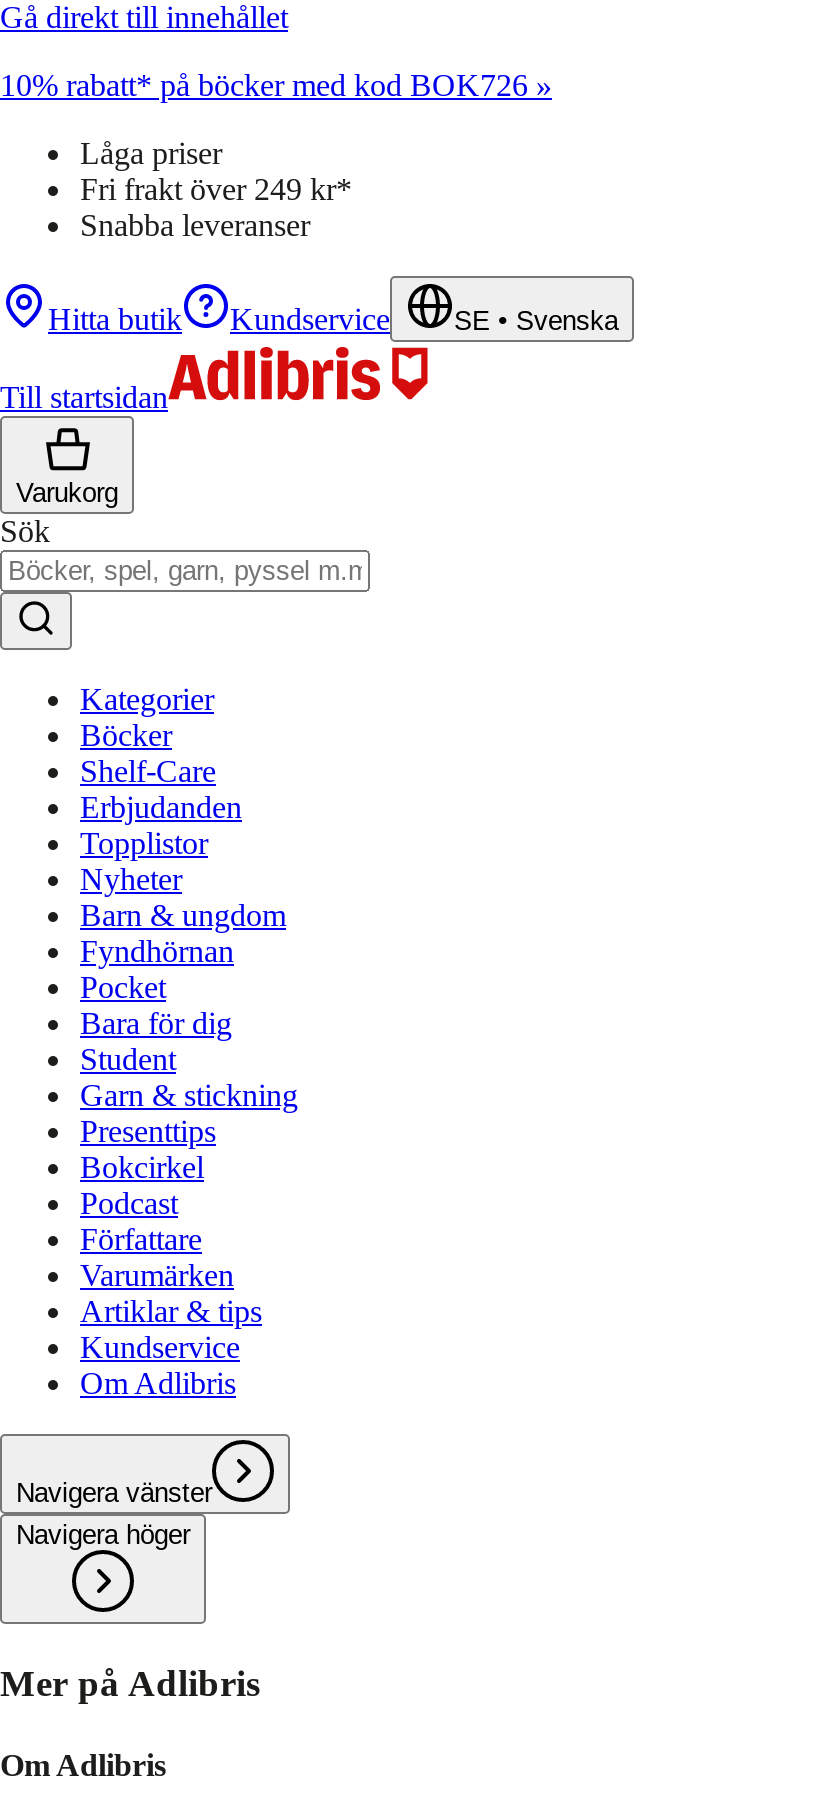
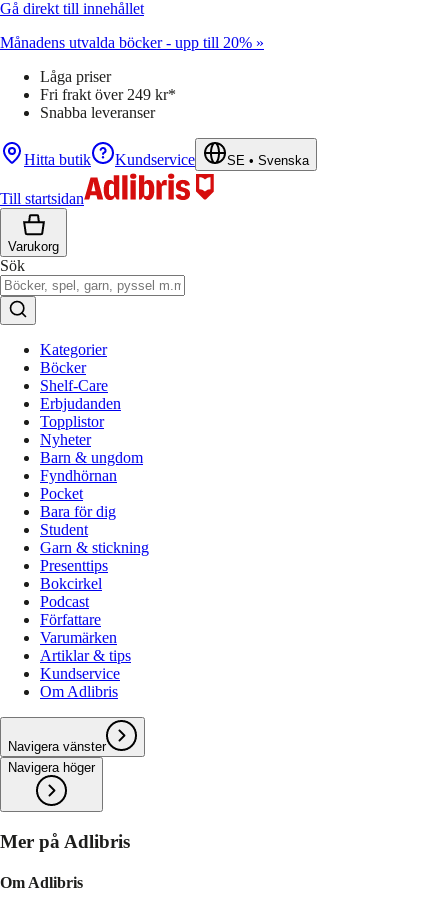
- 10% rabatt* på böcker med kod BOK726 »
+ Månadens utvalda böcker - upp till 20% »
